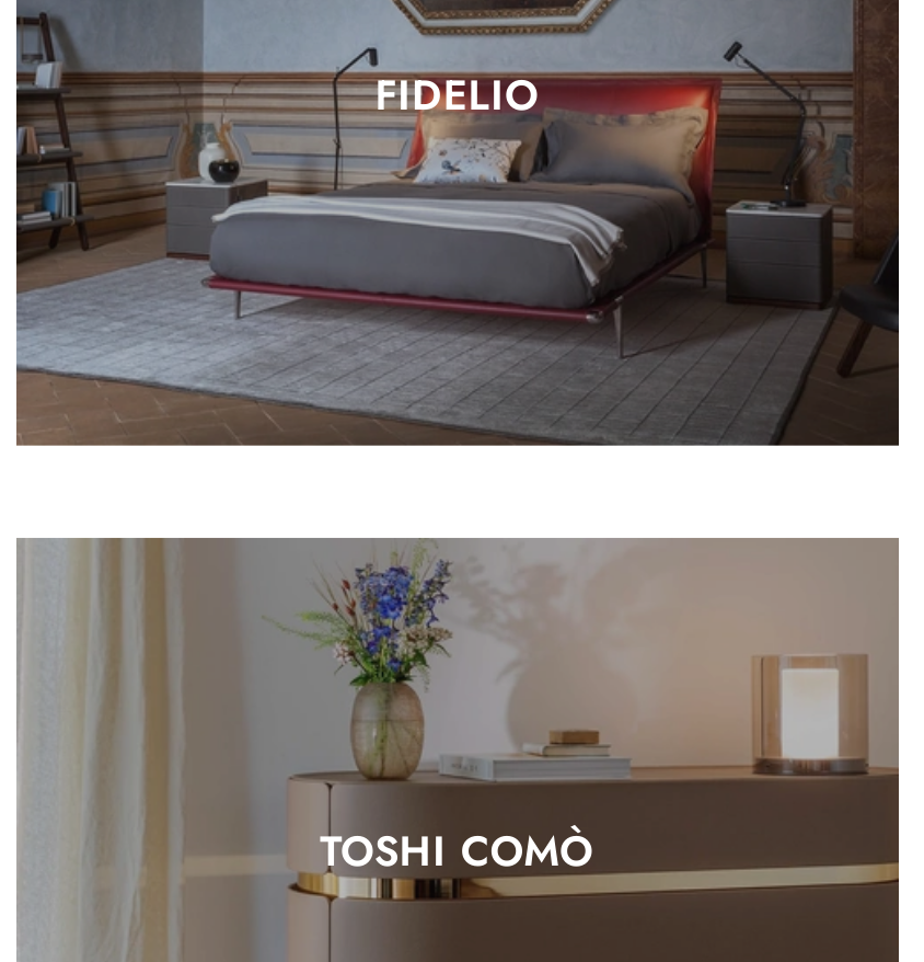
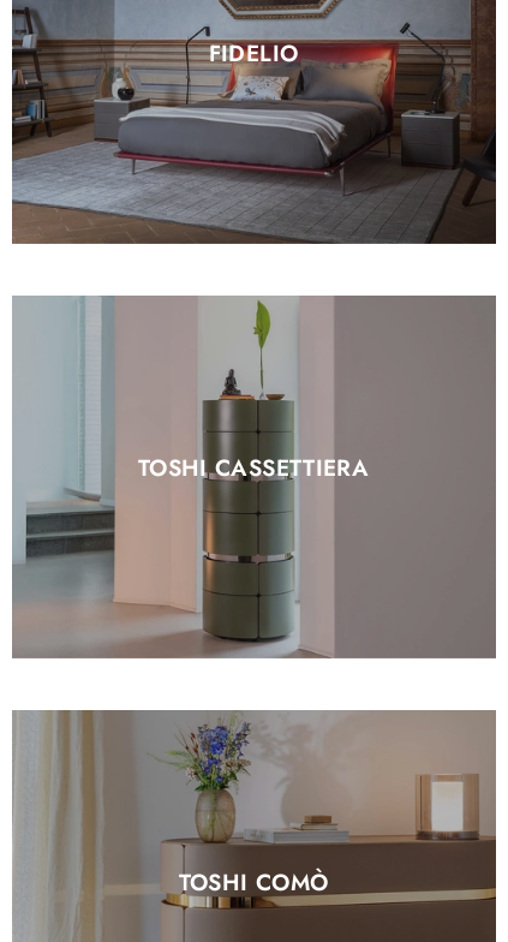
+ [image]
+ TOSHI CASSETTIERA
